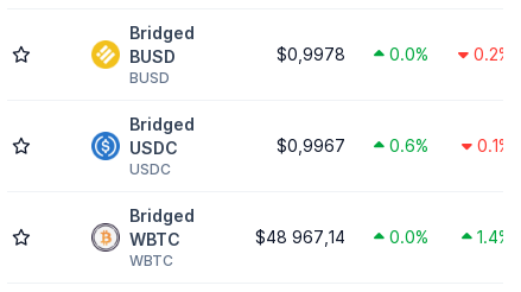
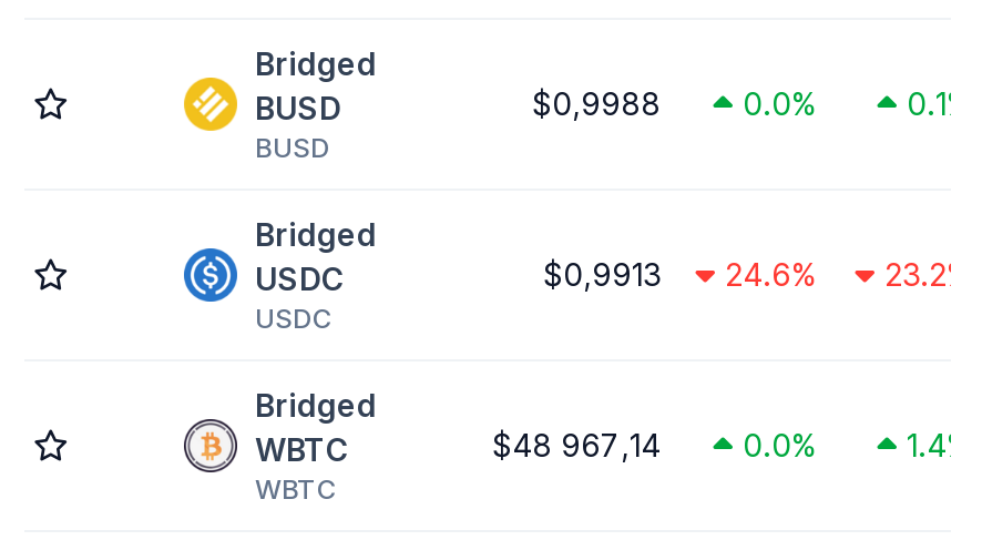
- $0,9978
+ $0,9988

- 0.2%
+ 0.1%

- $0,9967
+ $0,9913

- 0.6%
+ 24.6%

- 0.1%
+ 23.2%
